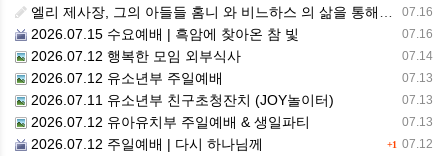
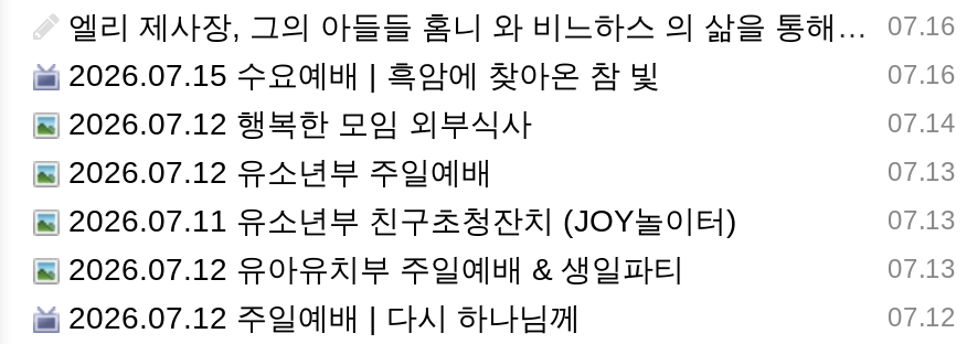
- +1 07.12
+ 07.12
